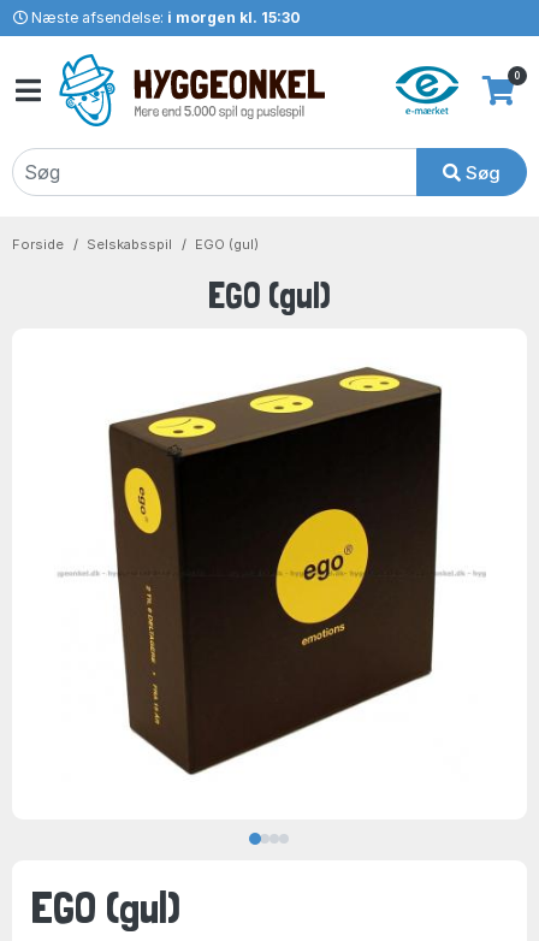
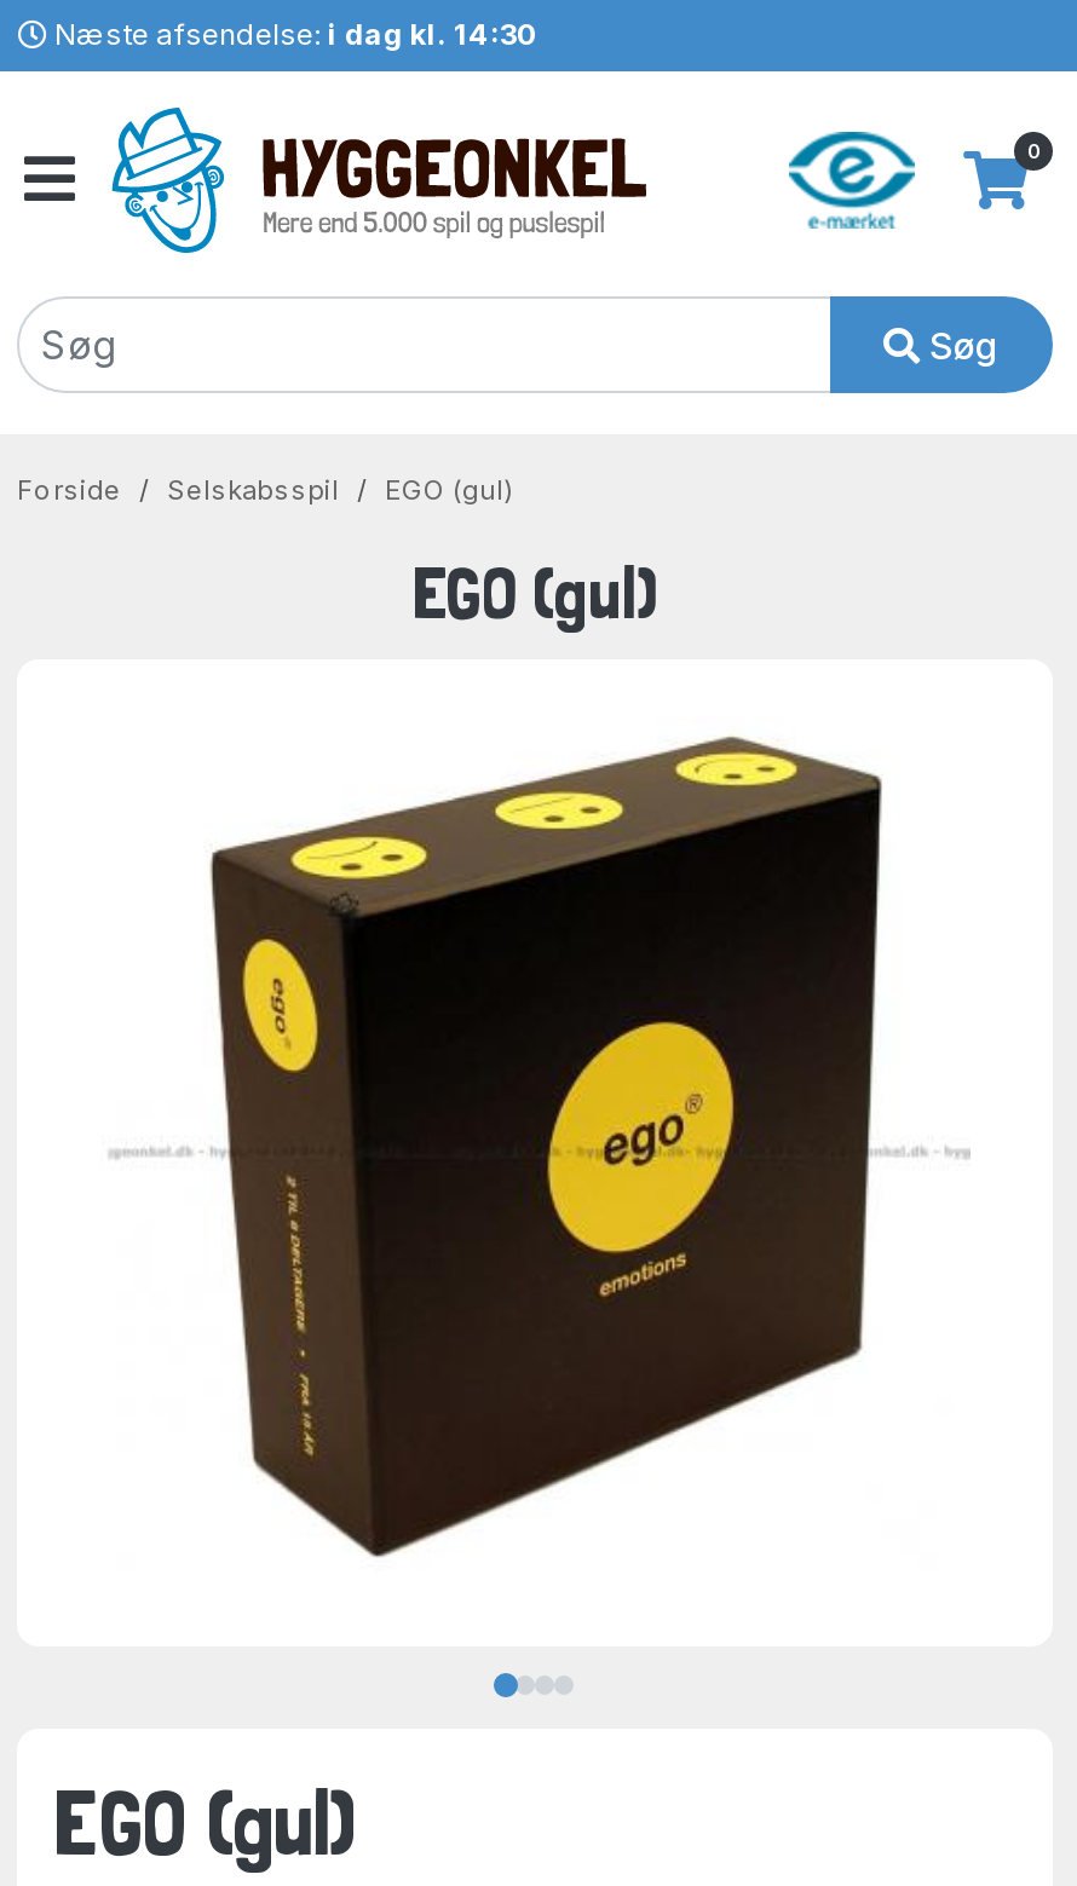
- Næste afsendelse: i morgen kl. 15:30
+ Næste afsendelse: i dag kl. 14:30
